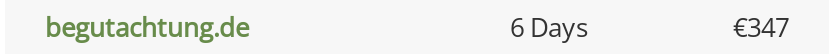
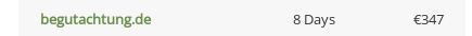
- 6 Days
+ 8 Days
